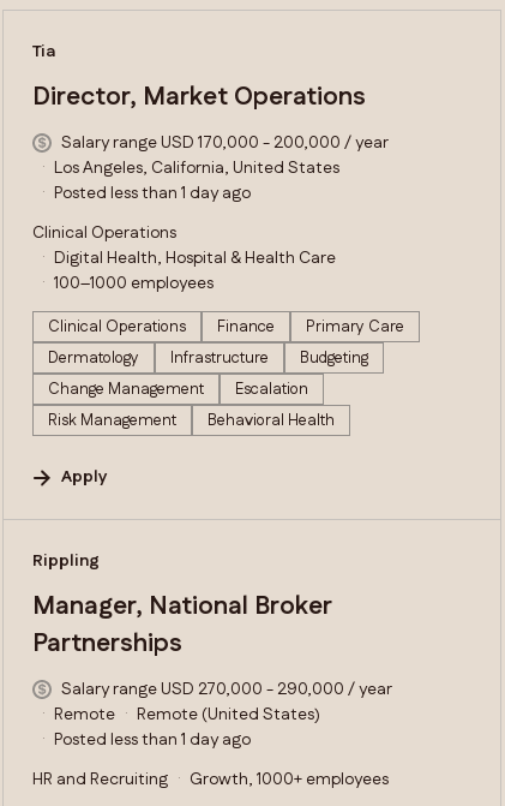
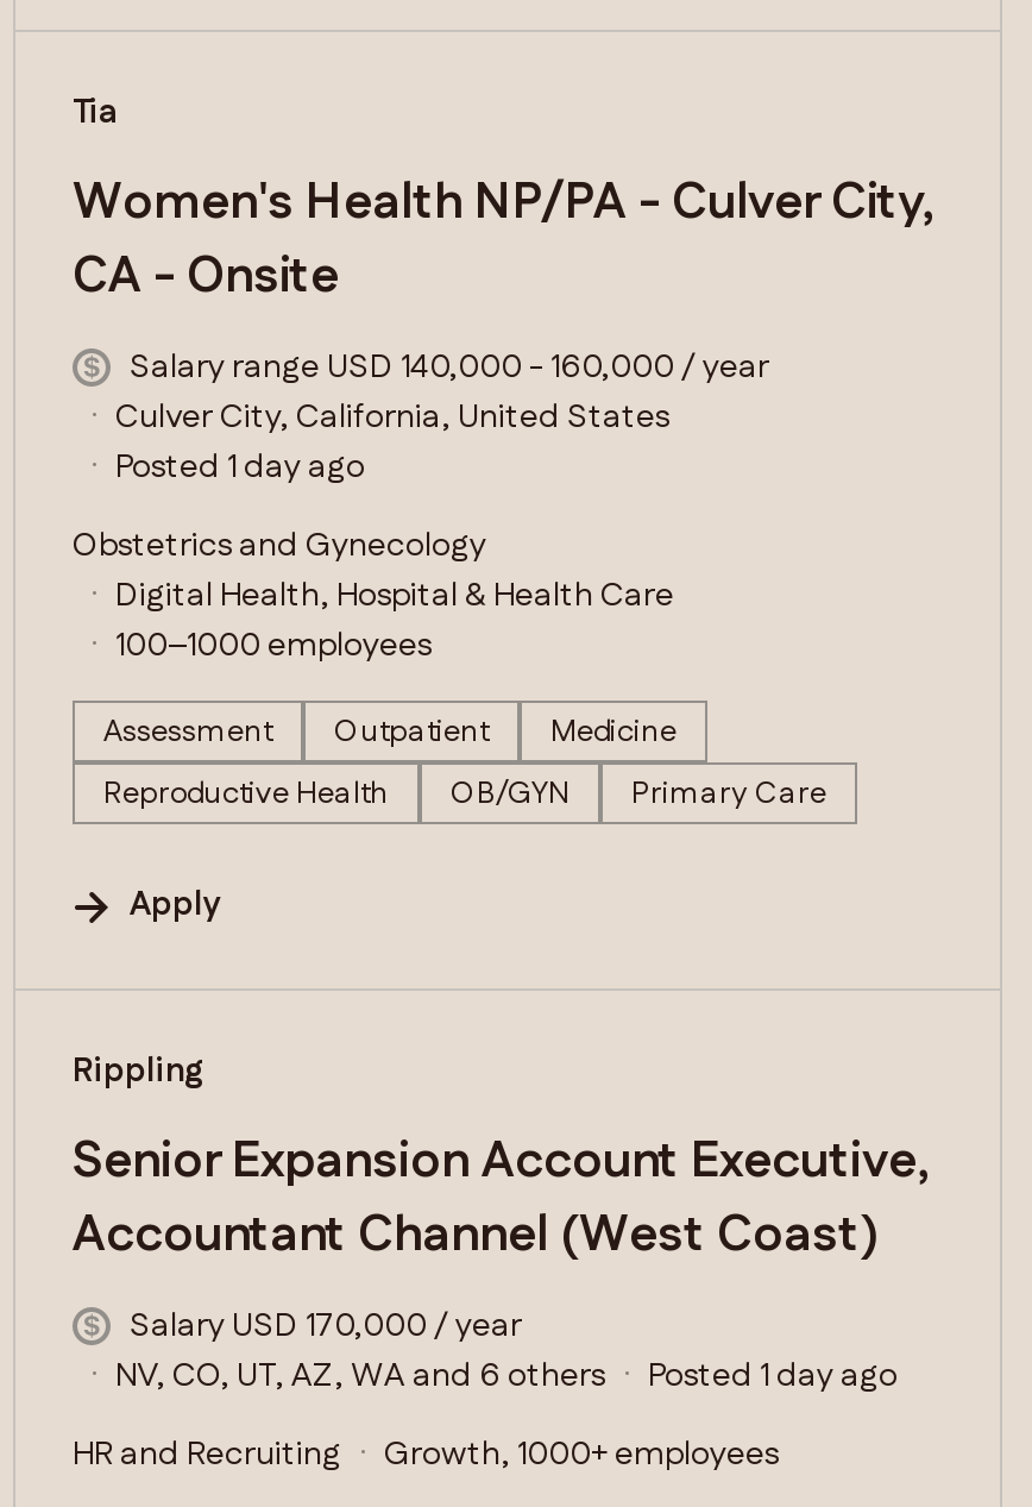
- Director, Market Operations
- Salary range USD 170,000 - 200,000 / year
- Los Angeles, California, United States
- Posted less than 1 day ago
+ Women's Health NP/PA - Culver City,
+ CA - Onsite
+ Salary range USD 140,000 - 160,000 / year
+ Culver City, California, United States
+ Posted 1 day ago

- Clinical Operations
+ Obstetrics and Gynecology

moved down: Digital Health, Hospital & Health Care | 100–1000 employees

- Clinical Operations
- Finance
+ Assessment
+ Outpatient
+ Medicine
+ Reproductive Health
+ OB/GYN

moved down: Primary Care

- Dermatology
- Infrastructure
- Budgeting
- Change Management
- Escalation
- Risk Management
- Behavioral Health

- Manager, National Broker
- Partnerships
- Salary range USD 270,000 - 290,000 / year
- Remote
- Remote (United States)
- Posted less than 1 day ago
+ Senior Expansion Account Executive,
+ Accountant Channel (West Coast)
+ Salary USD 170,000 / year
+ NV, CO, UT, AZ, WA and 6 others
+ Posted 1 day ago
